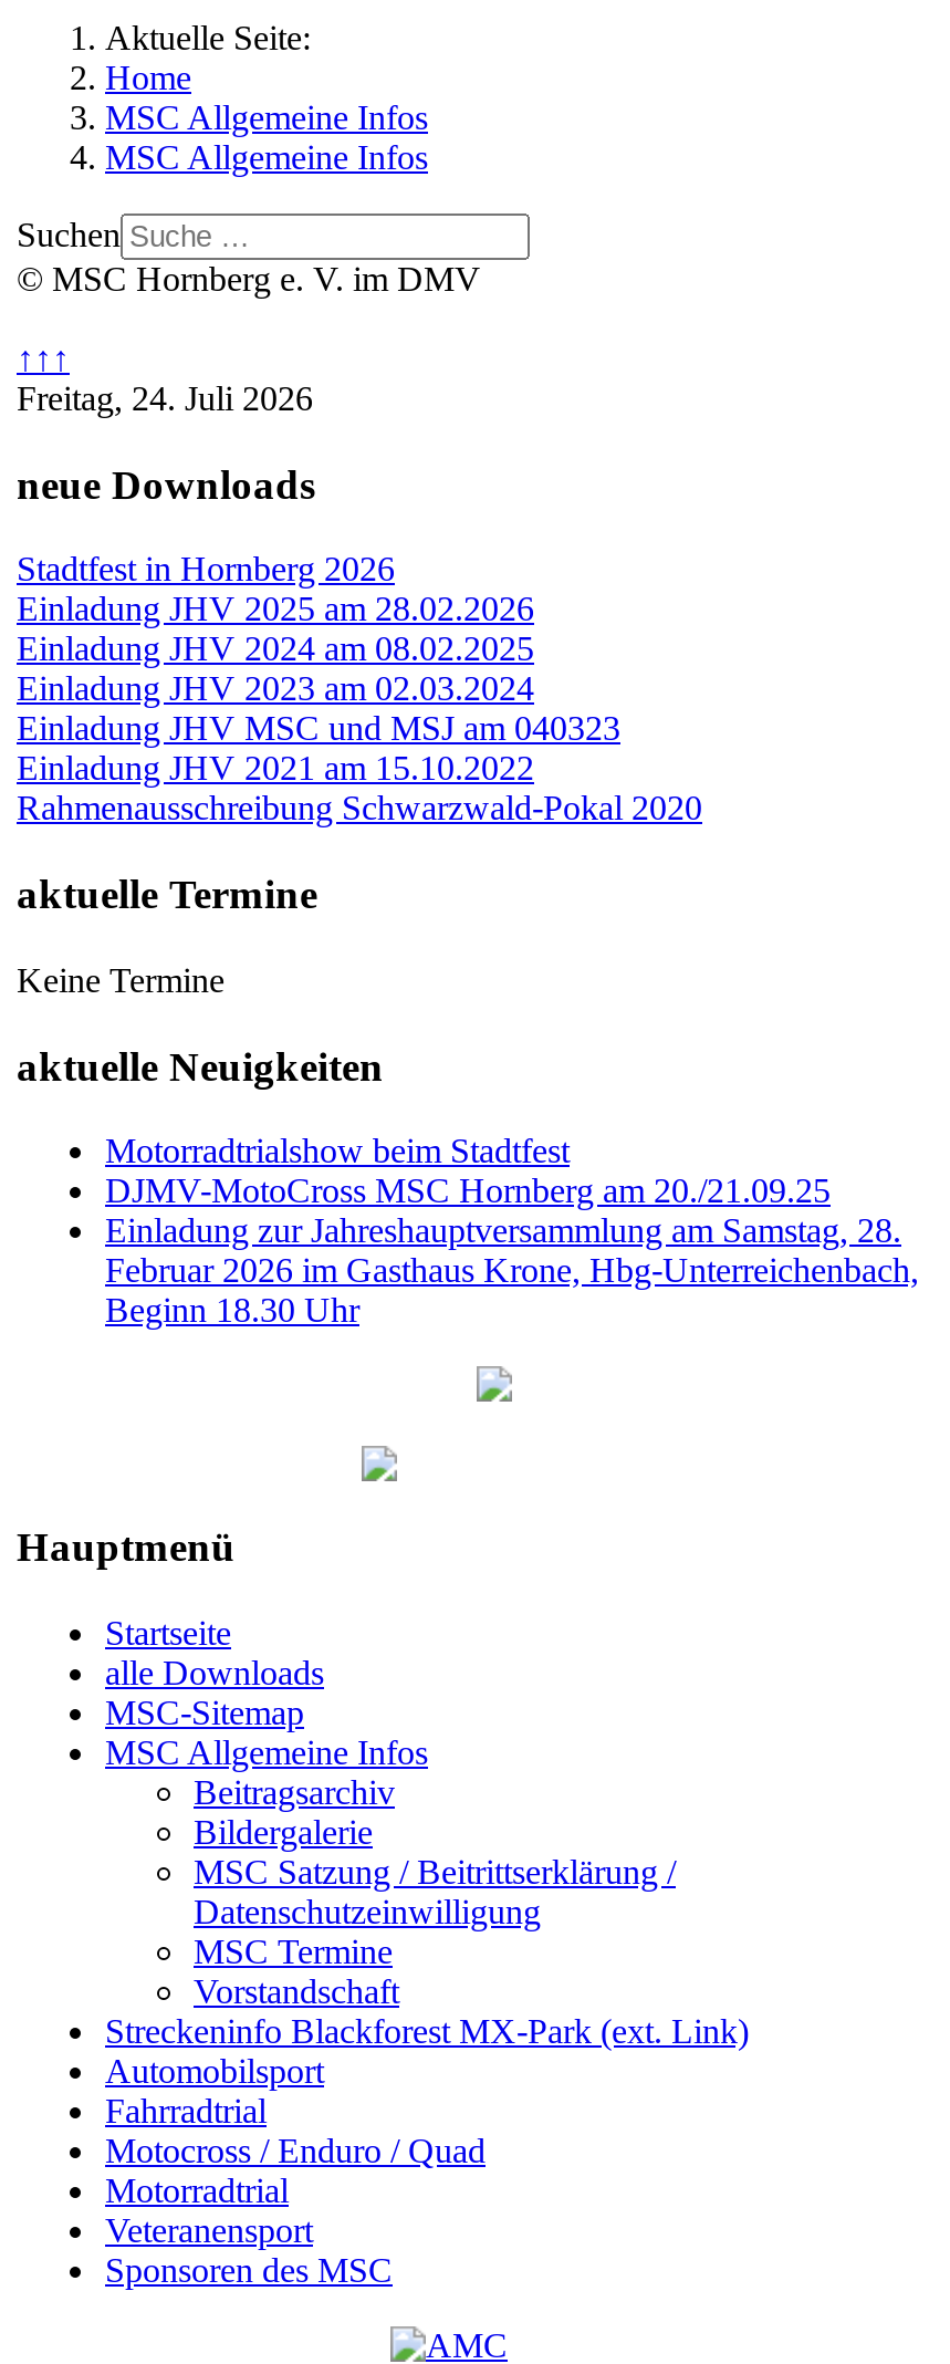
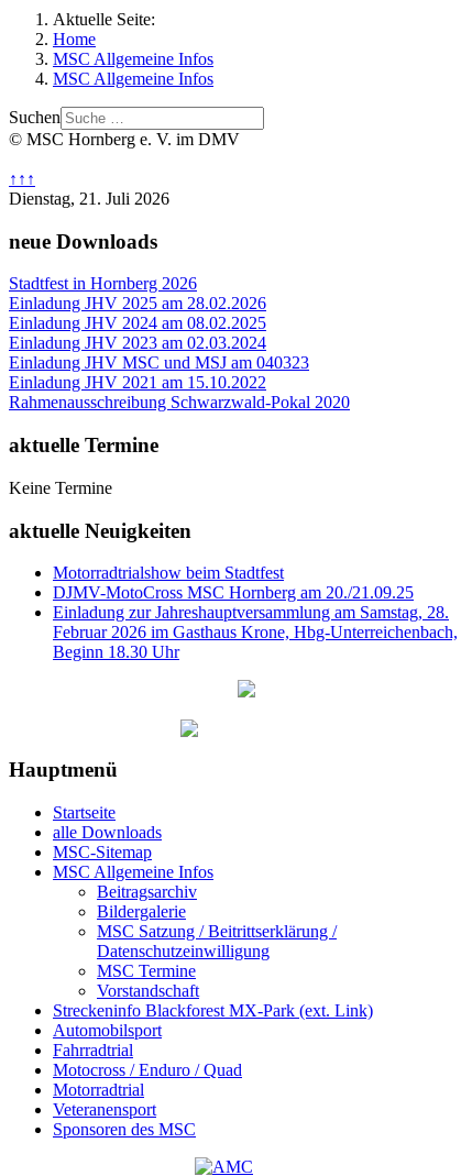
- Freitag, 24. Juli 2026
+ Dienstag, 21. Juli 2026
